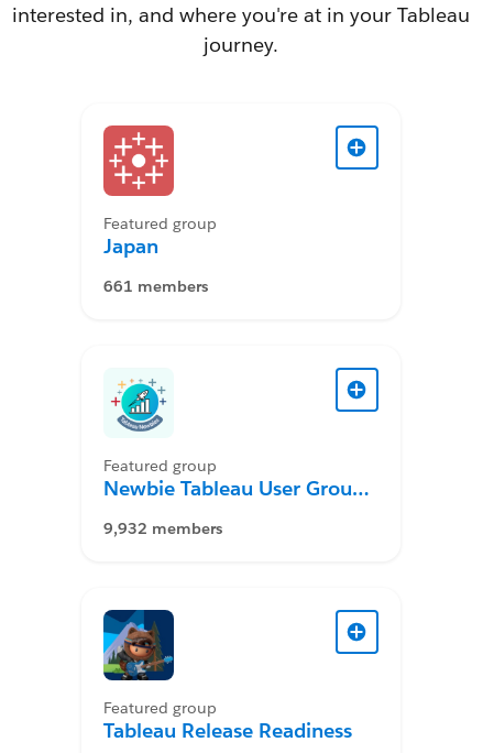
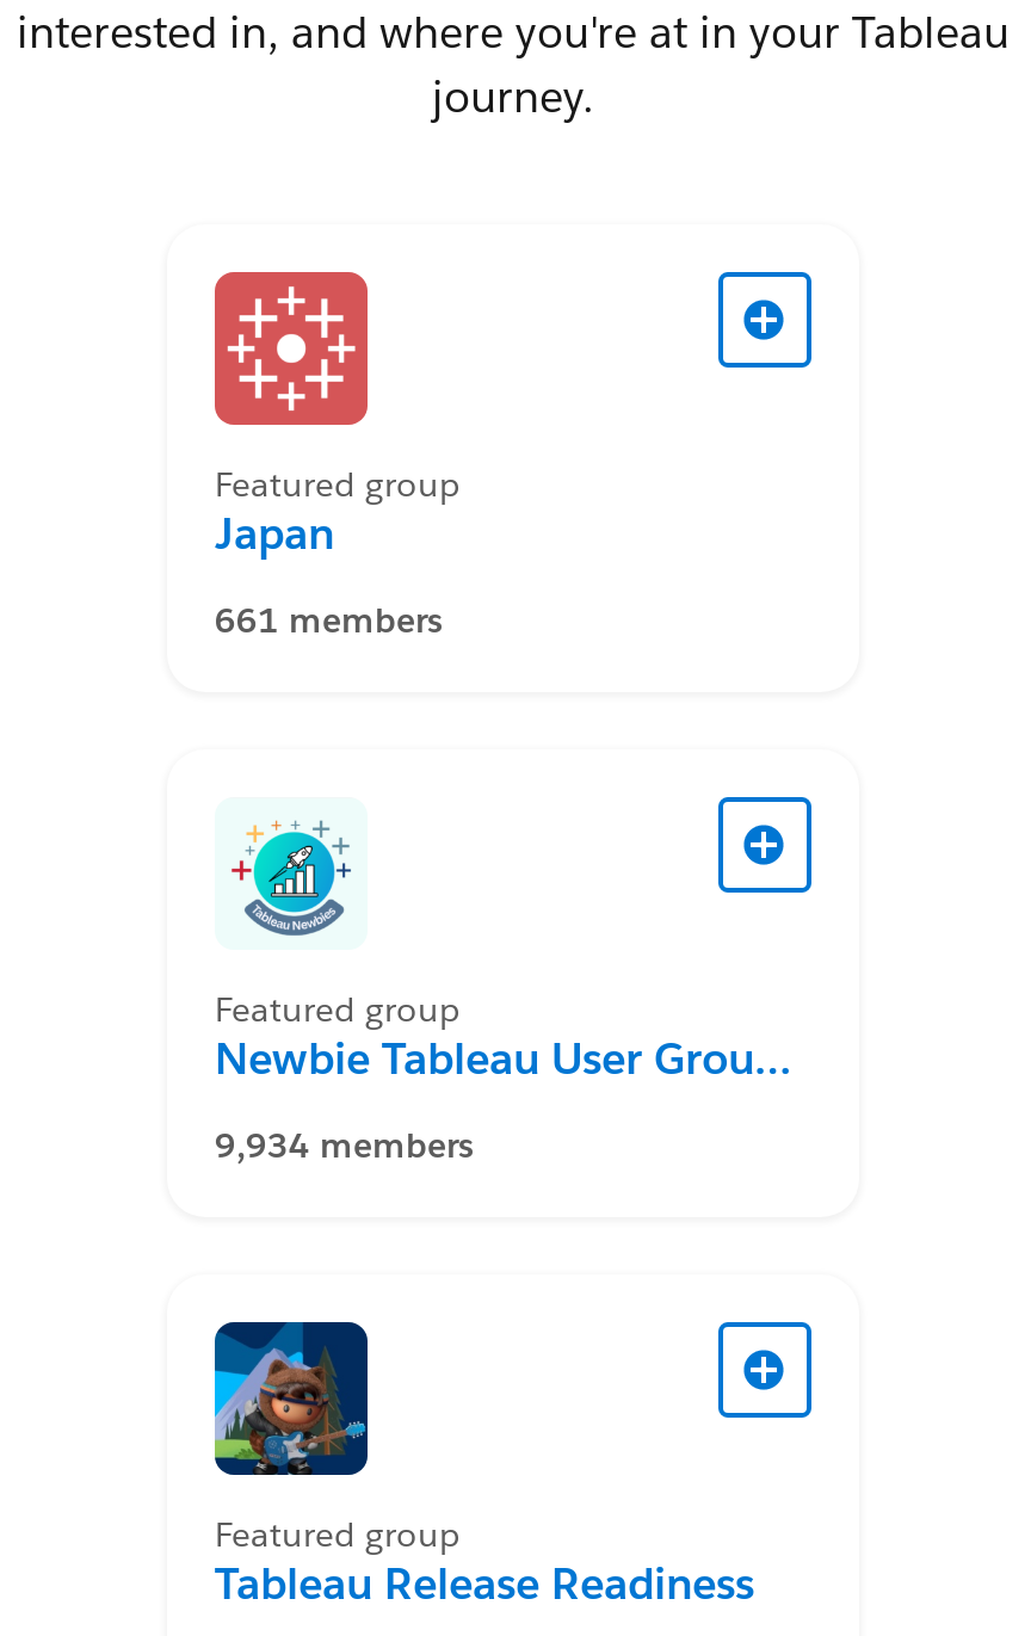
- 9,932 members
+ 9,934 members
